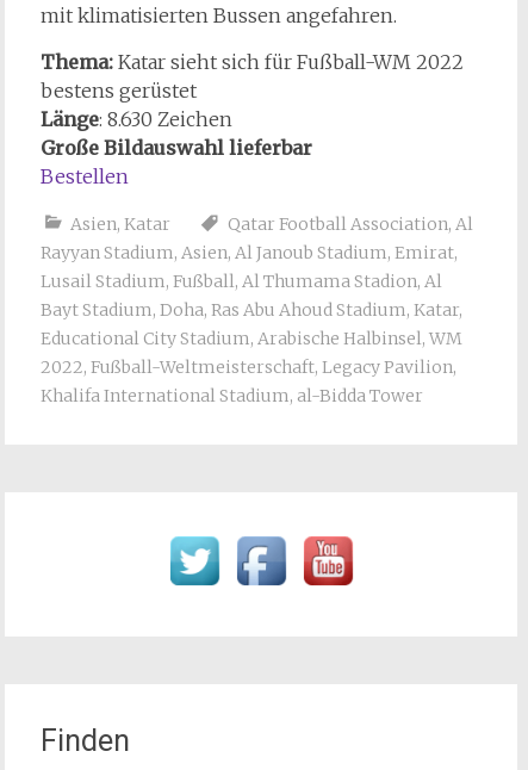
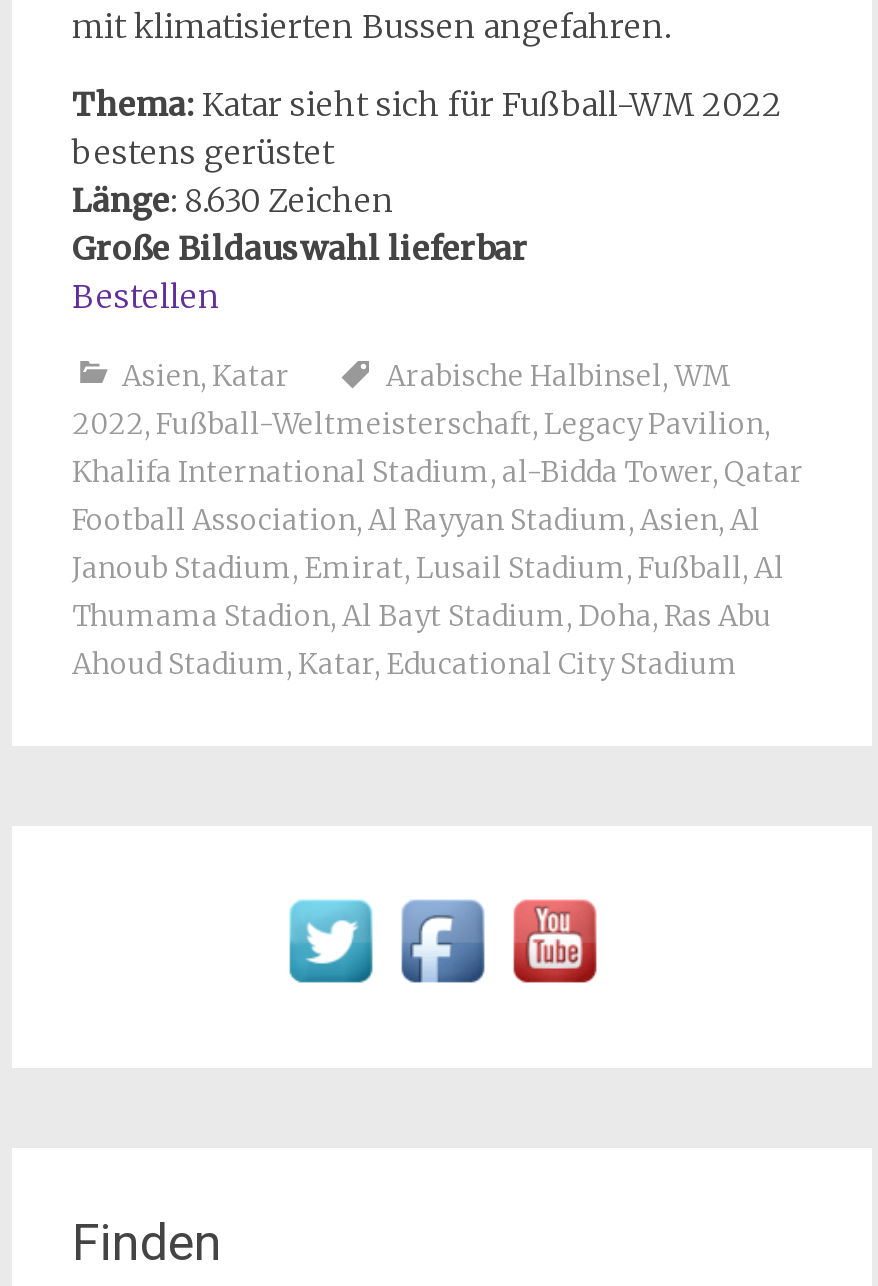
- Qatar Football Association, Al
- Rayyan Stadium, Asien, Al Janoub Stadium, Emirat,
- Lusail Stadium, Fußball, Al Thumama Stadion, Al
- Bayt Stadium, Doha, Ras Abu Ahoud Stadium, Katar,
- Educational City Stadium, Arabische Halbinsel, WM
+ Arabische Halbinsel, WM

moved up: 2022, Fußball-Weltmeisterschaft, Legacy Pavilion,

- Khalifa International Stadium, al-Bidda Tower
+ Khalifa International Stadium, al-Bidda Tower, Qatar
+ Football Association, Al Rayyan Stadium, Asien, Al
+ Janoub Stadium, Emirat, Lusail Stadium, Fußball, Al
+ Thumama Stadion, Al Bayt Stadium, Doha, Ras Abu
+ Ahoud Stadium, Katar, Educational City Stadium
